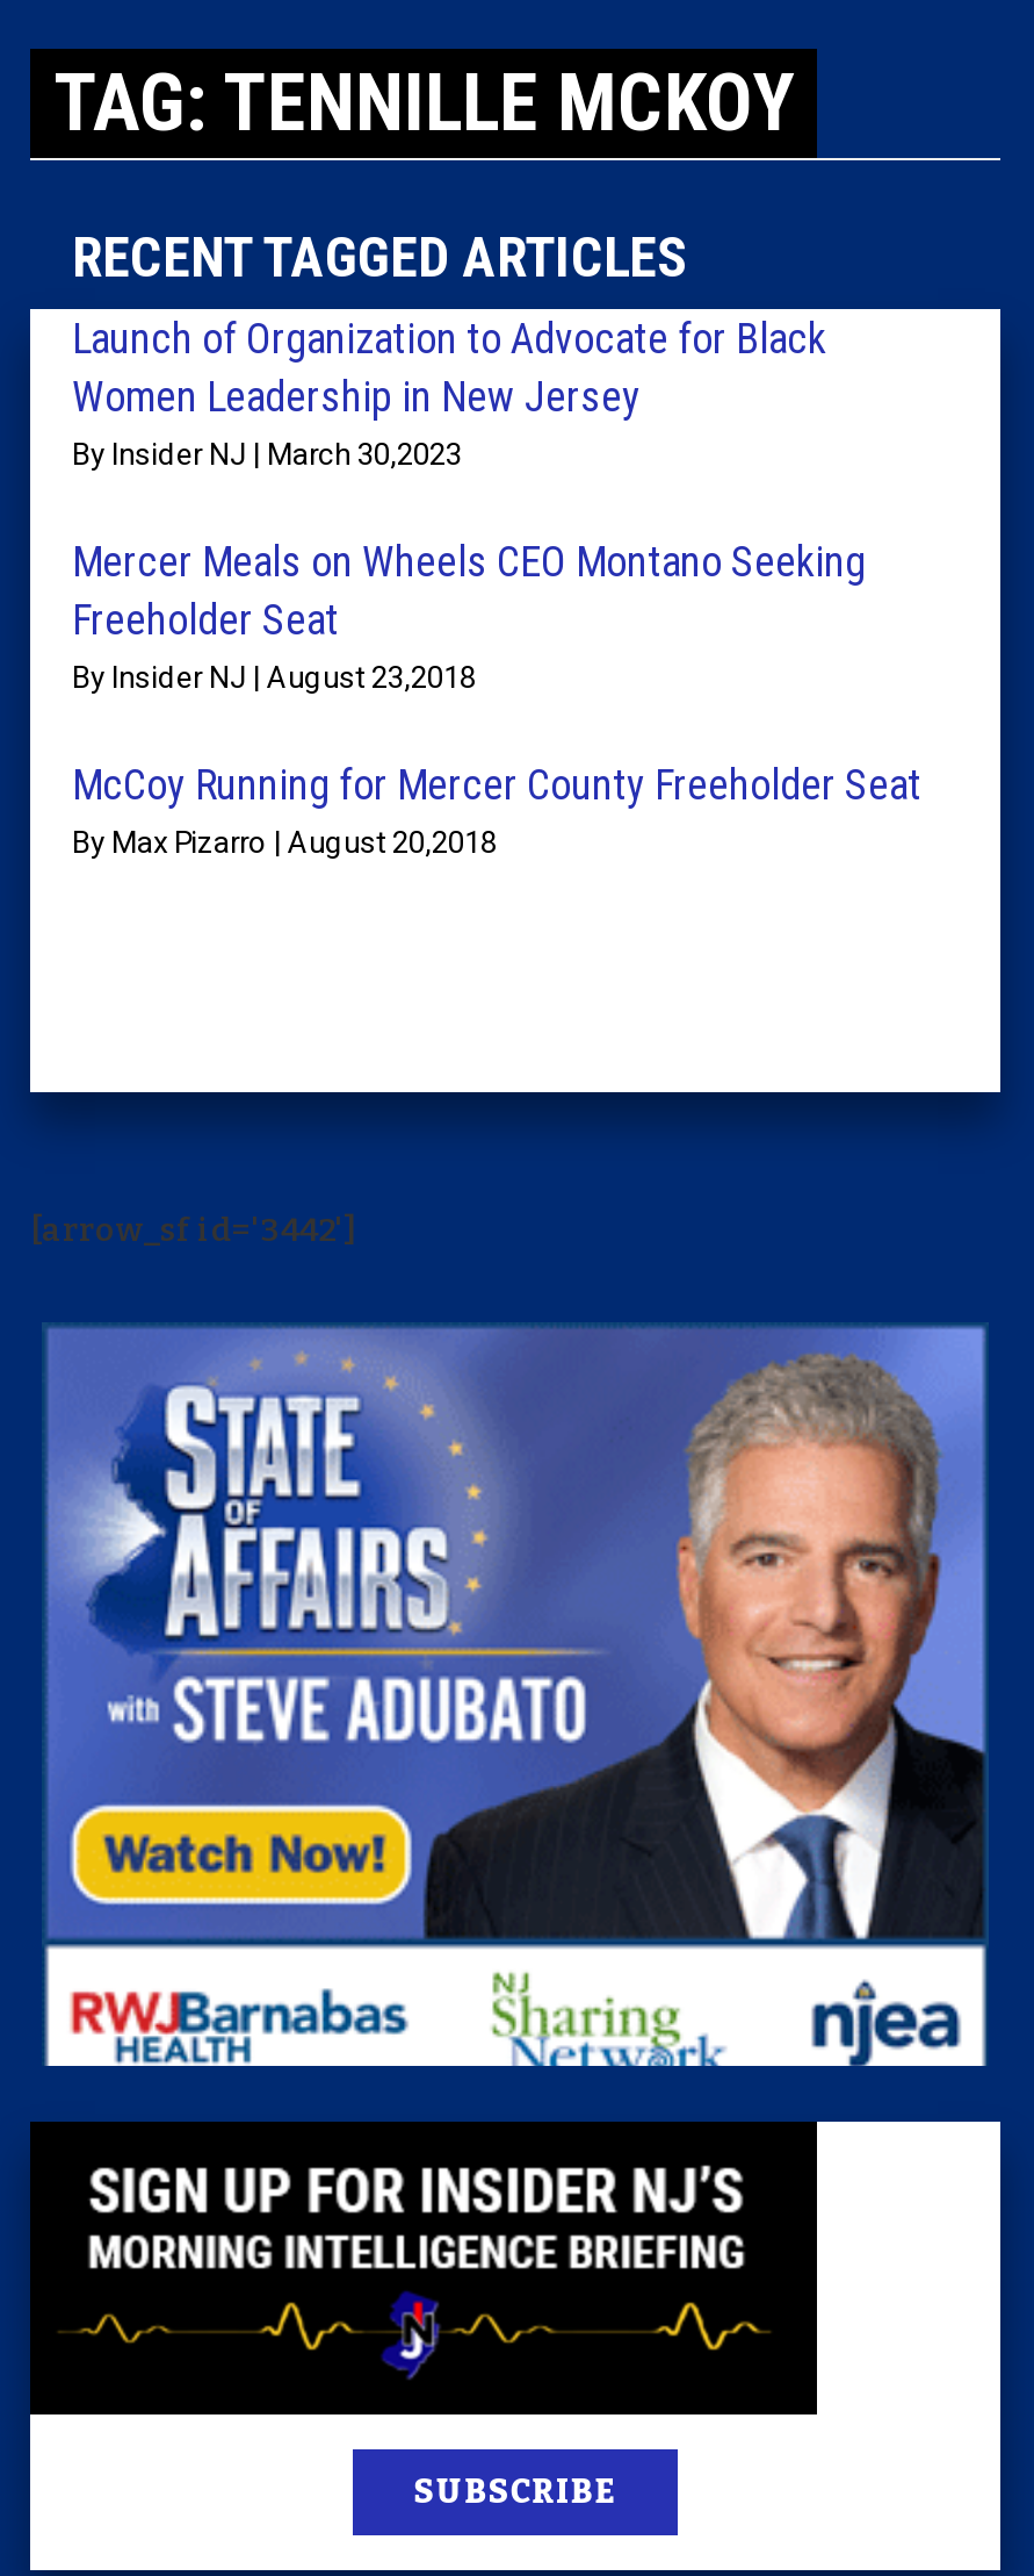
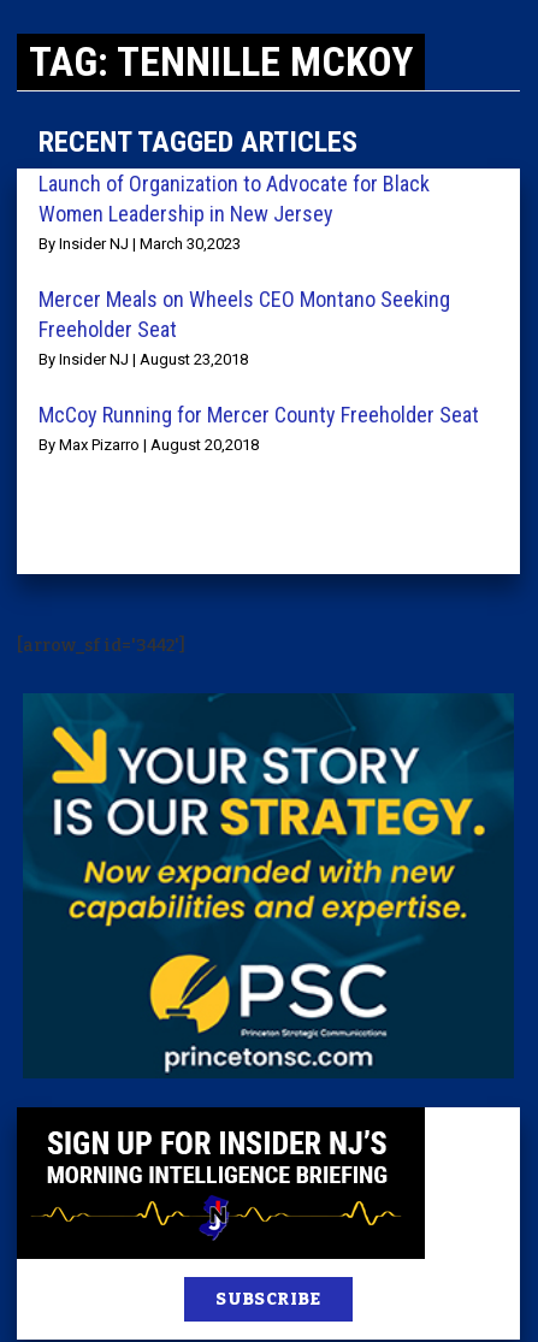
- [image]
+ [image]
